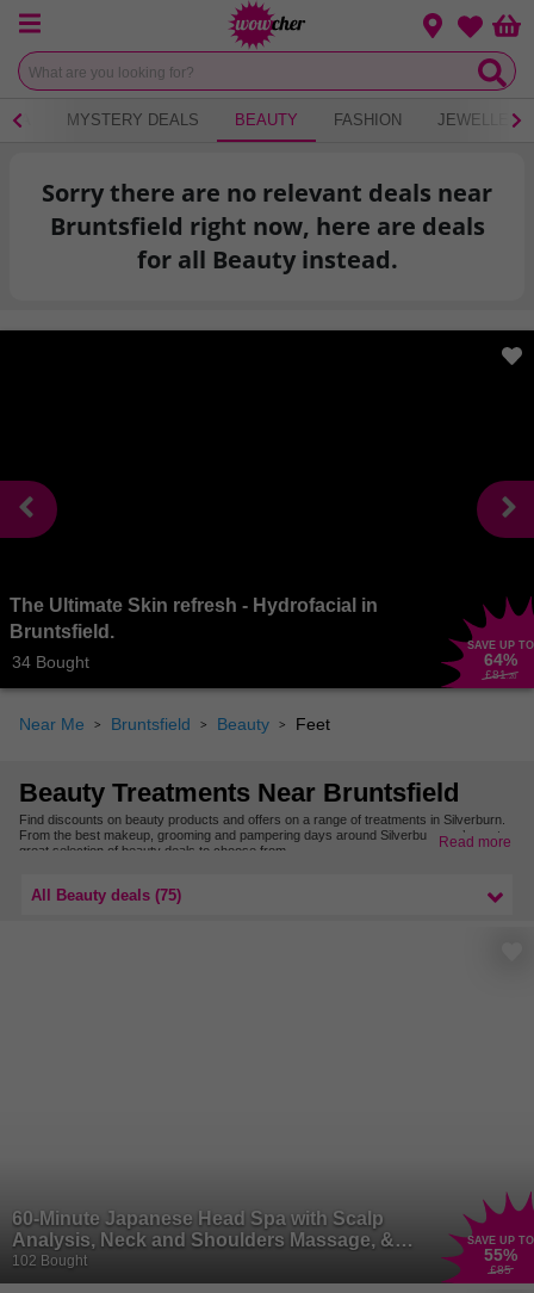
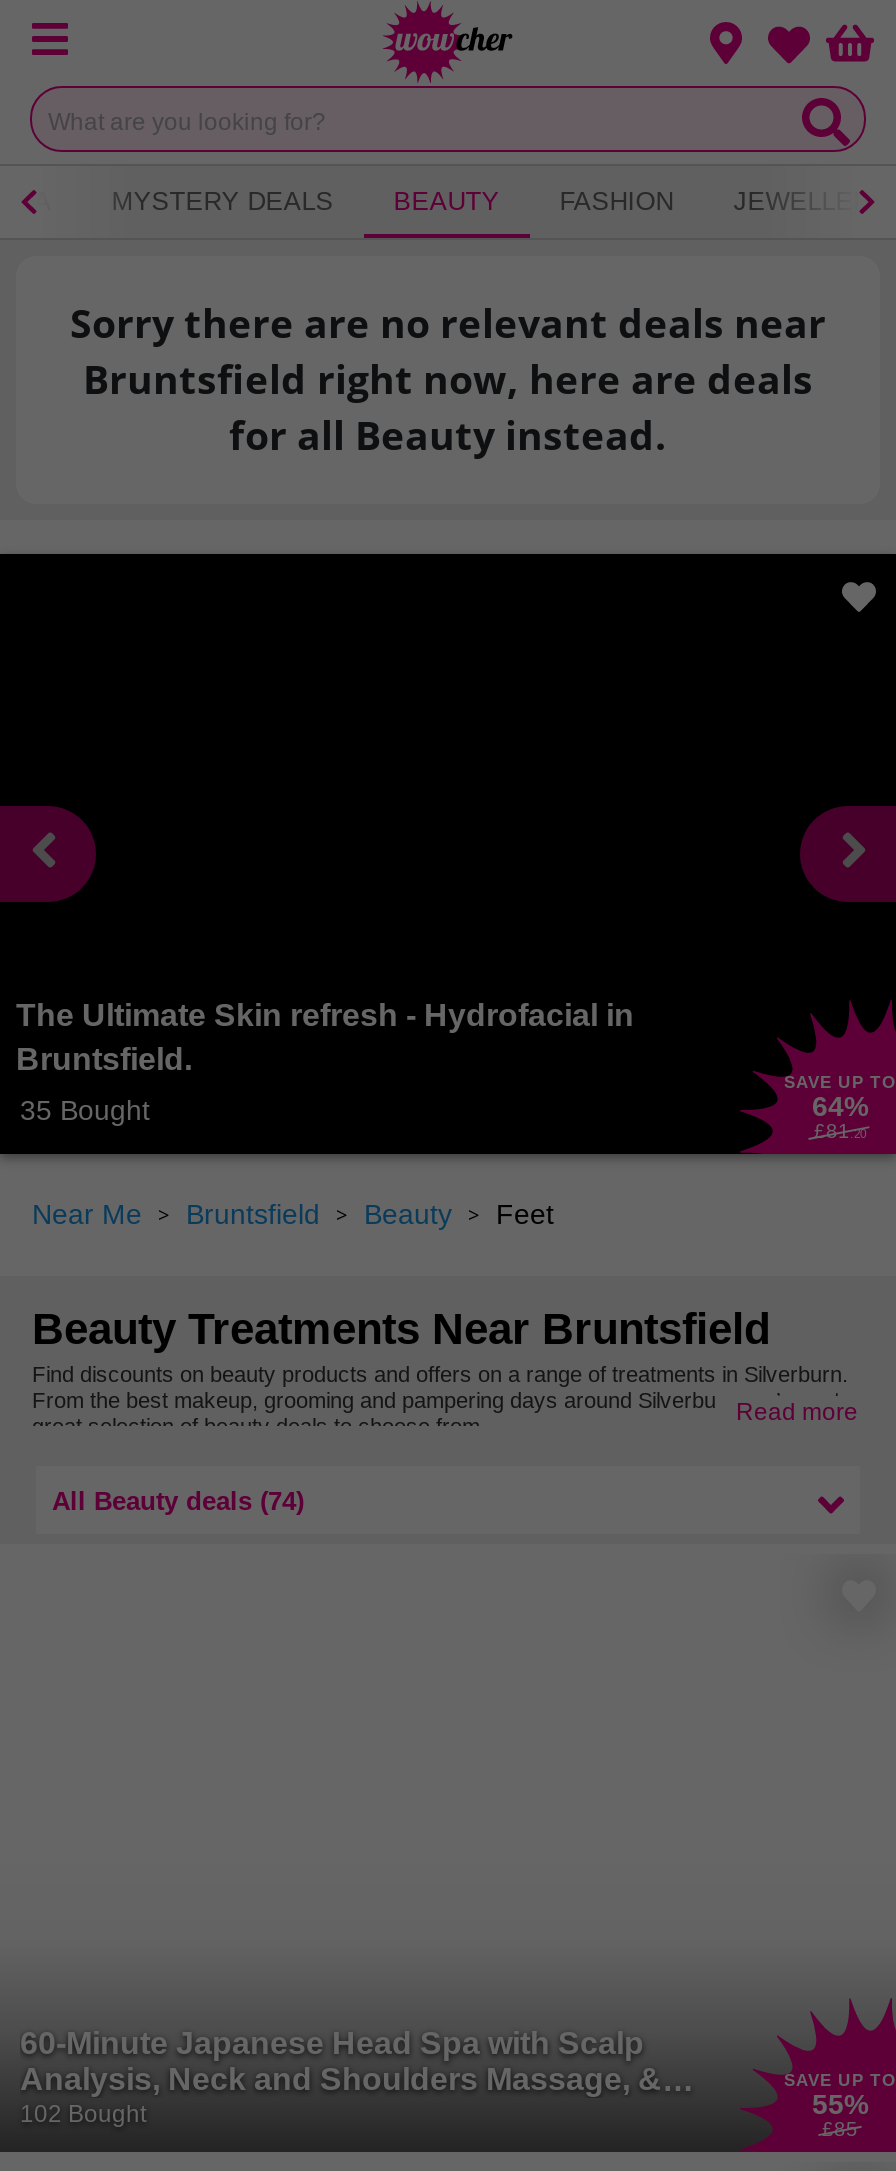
- 34 Bought
+ 35 Bought

- All Beauty deals (75)
+ All Beauty deals (74)
